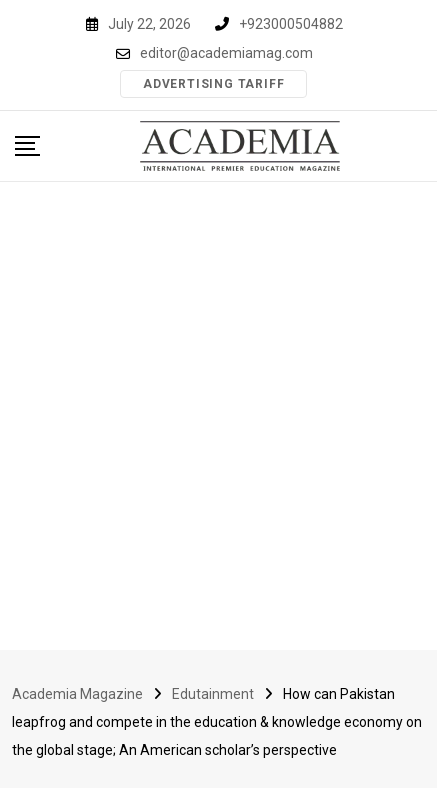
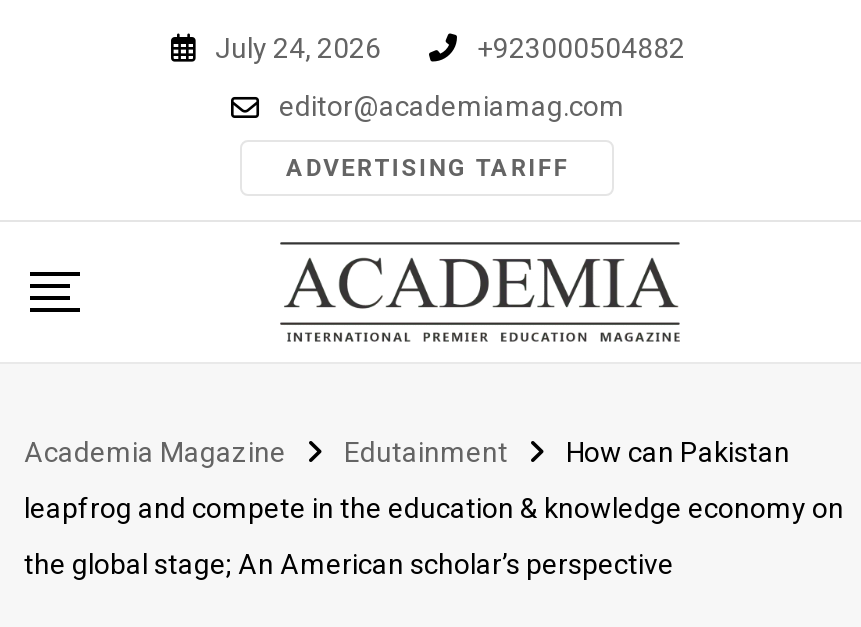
- July 22, 2026
+ July 24, 2026
